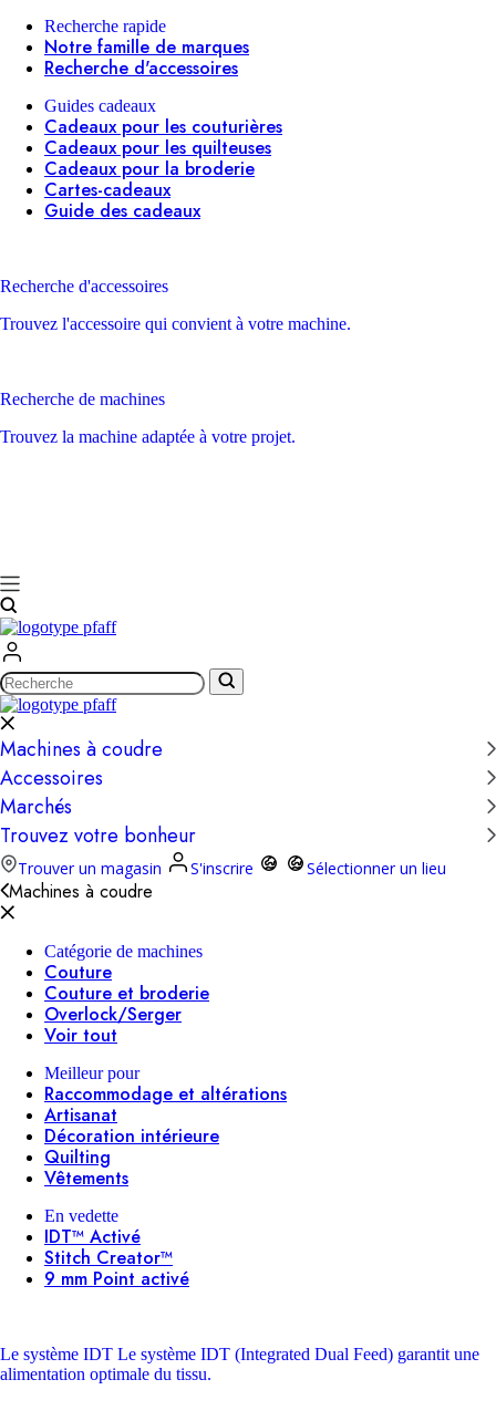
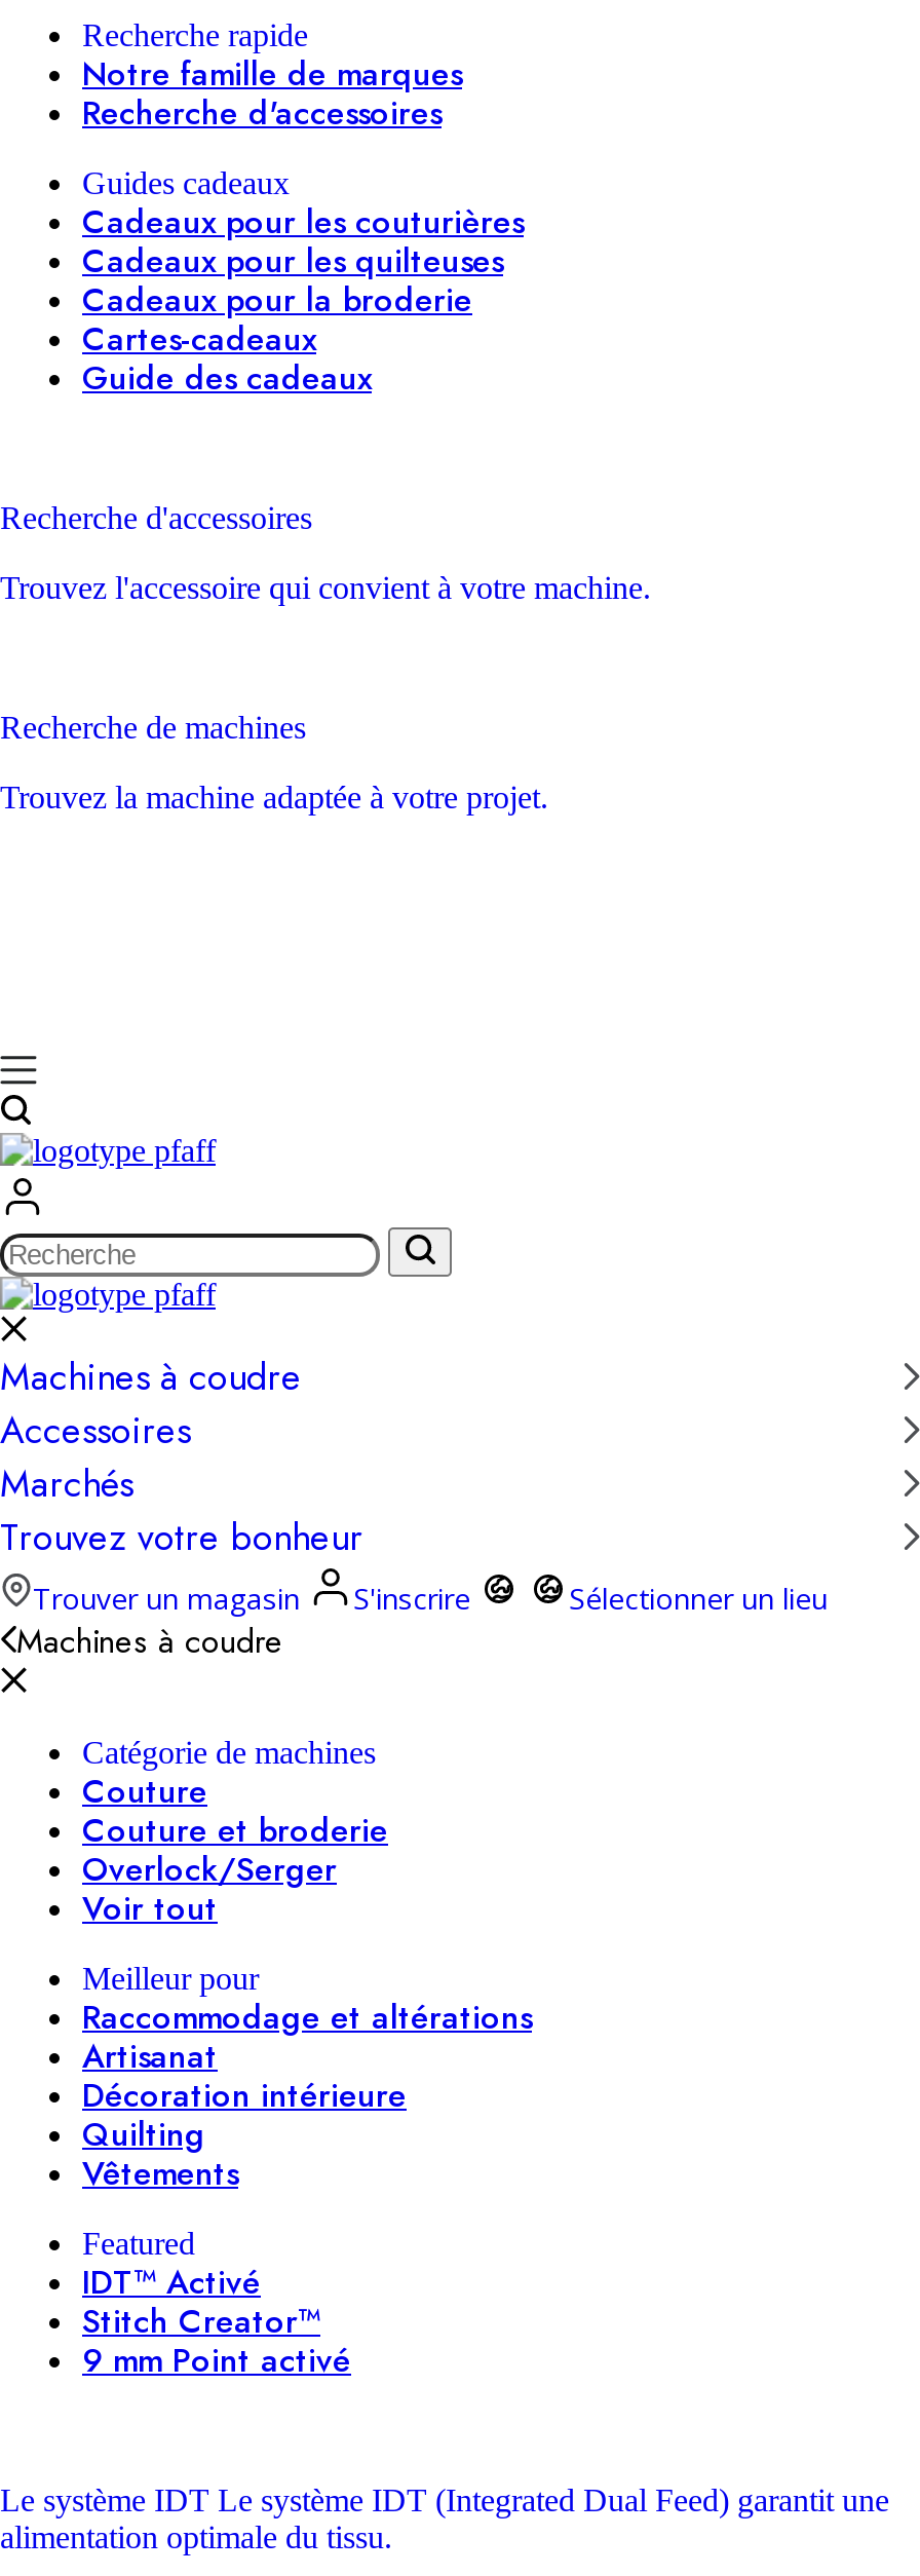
- En vedette
+ Featured
